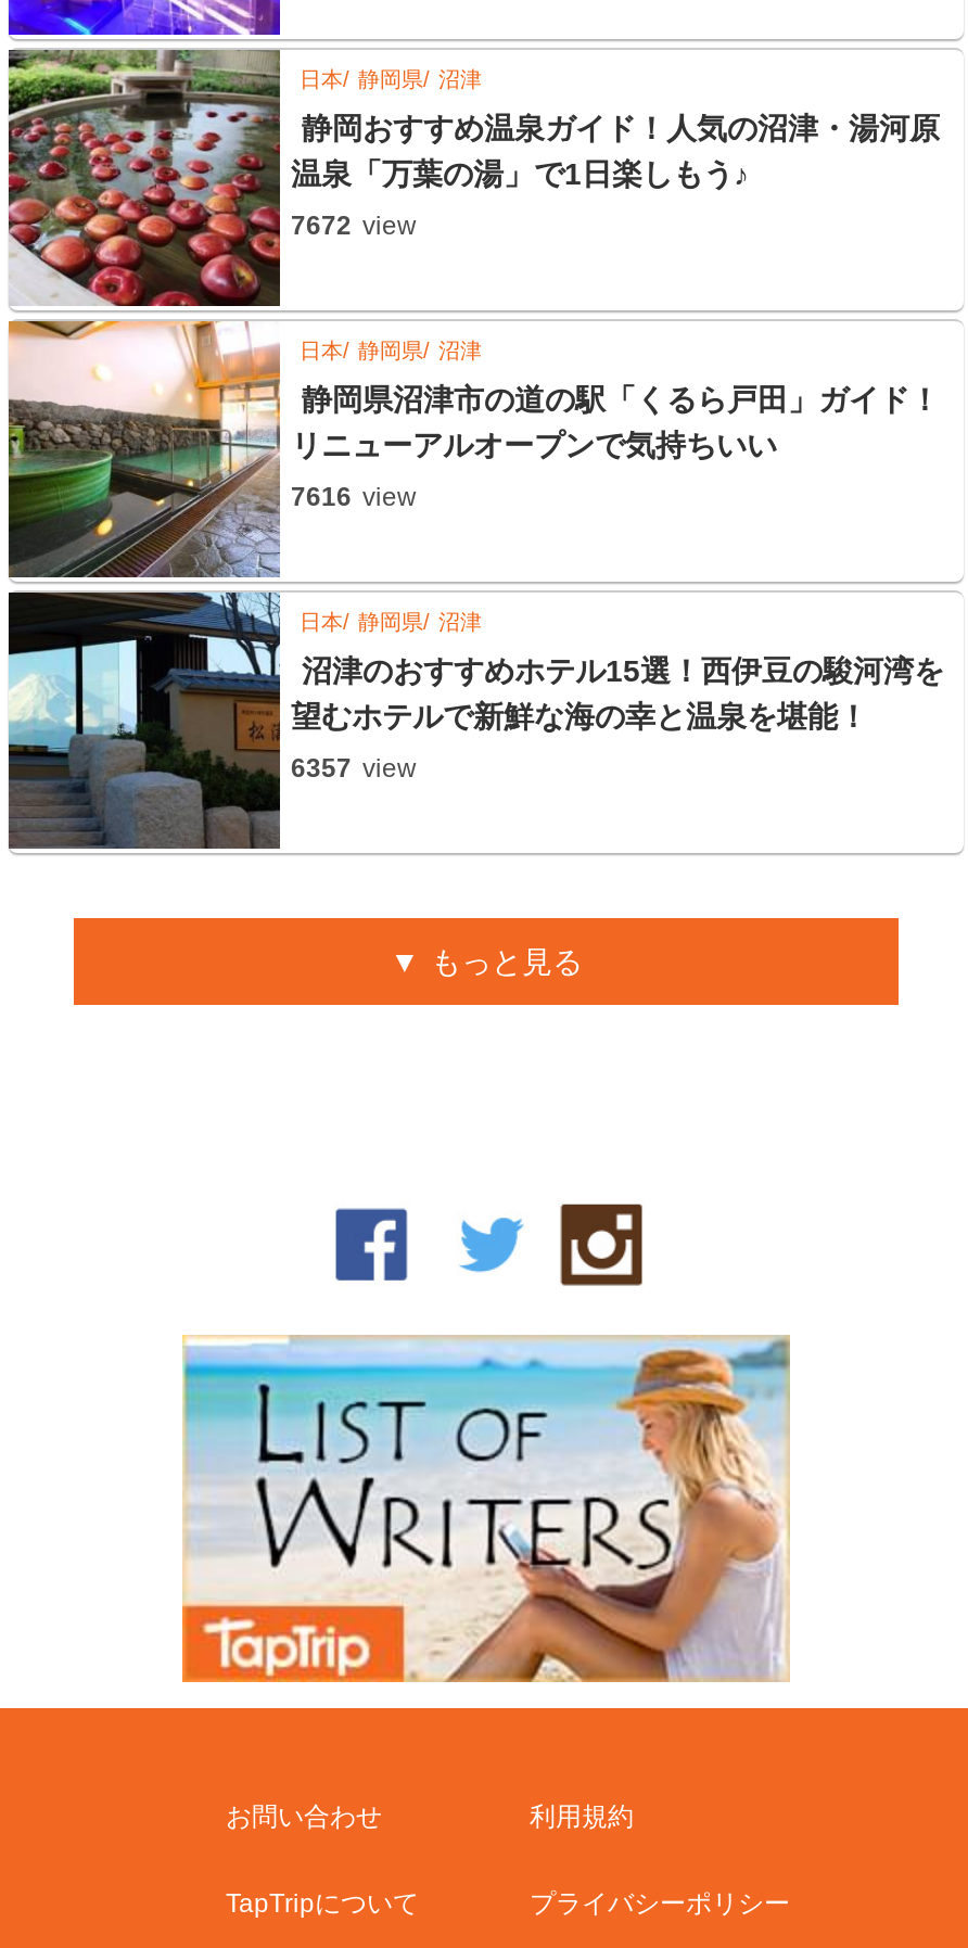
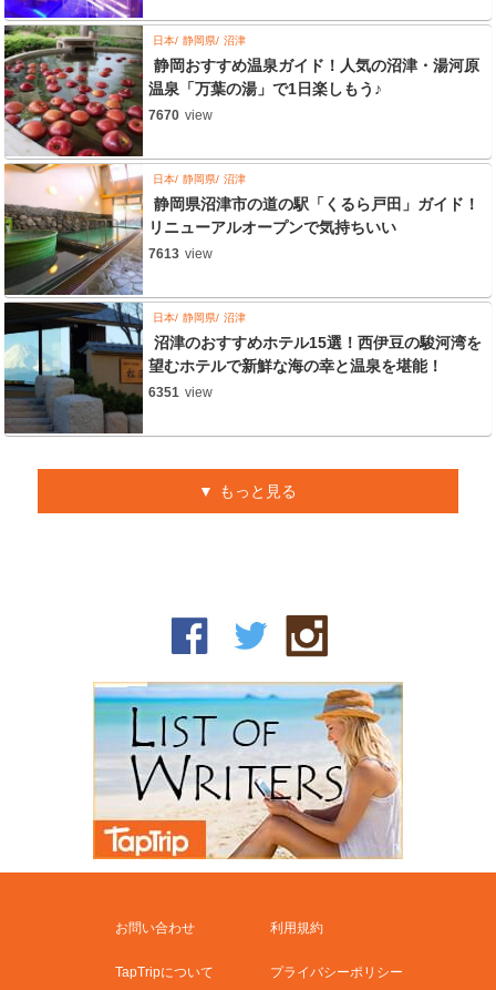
- 7672 view
+ 7670 view

- 7616 view
+ 7613 view

- 6357 view
+ 6351 view
